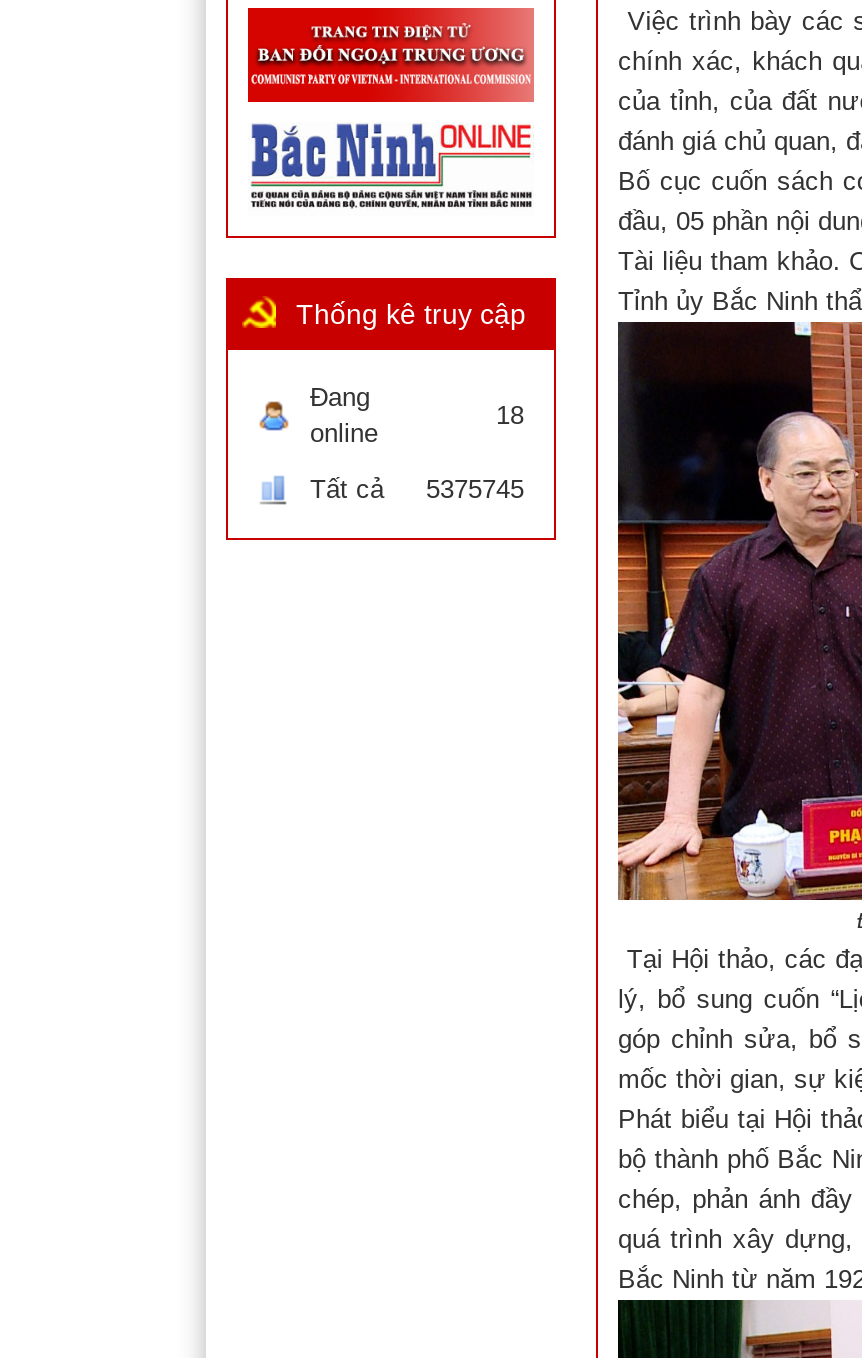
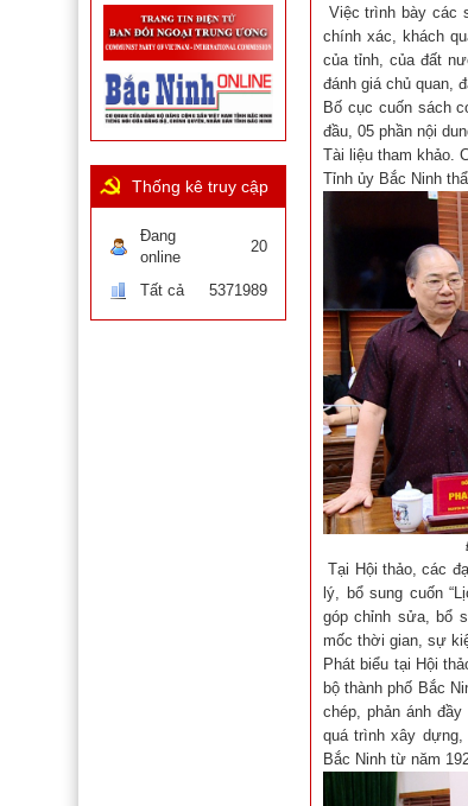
- 18
+ 20

- Tất cả 5375745
+ Tất cả 5371989
